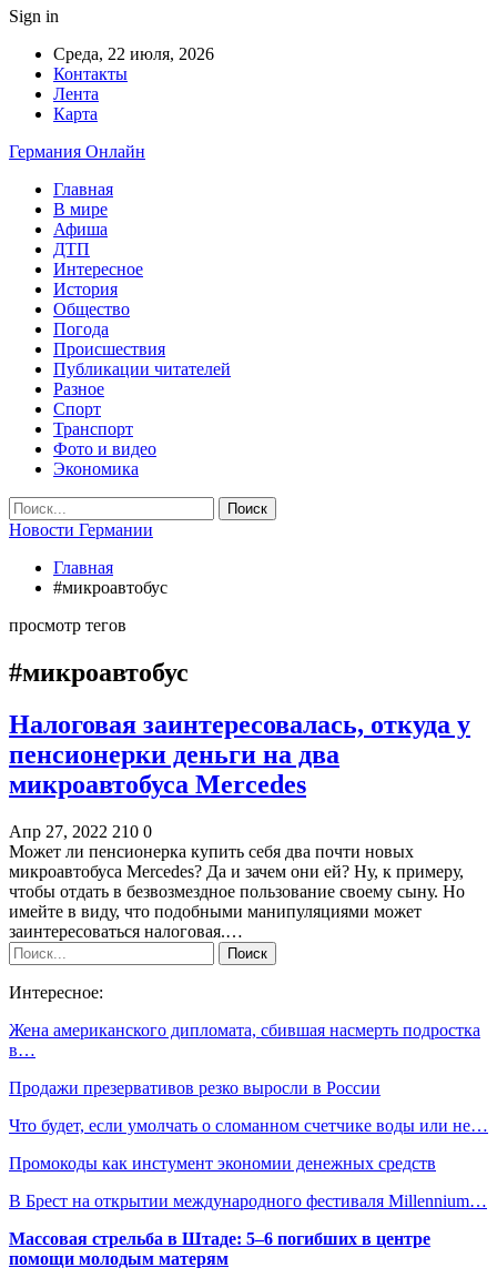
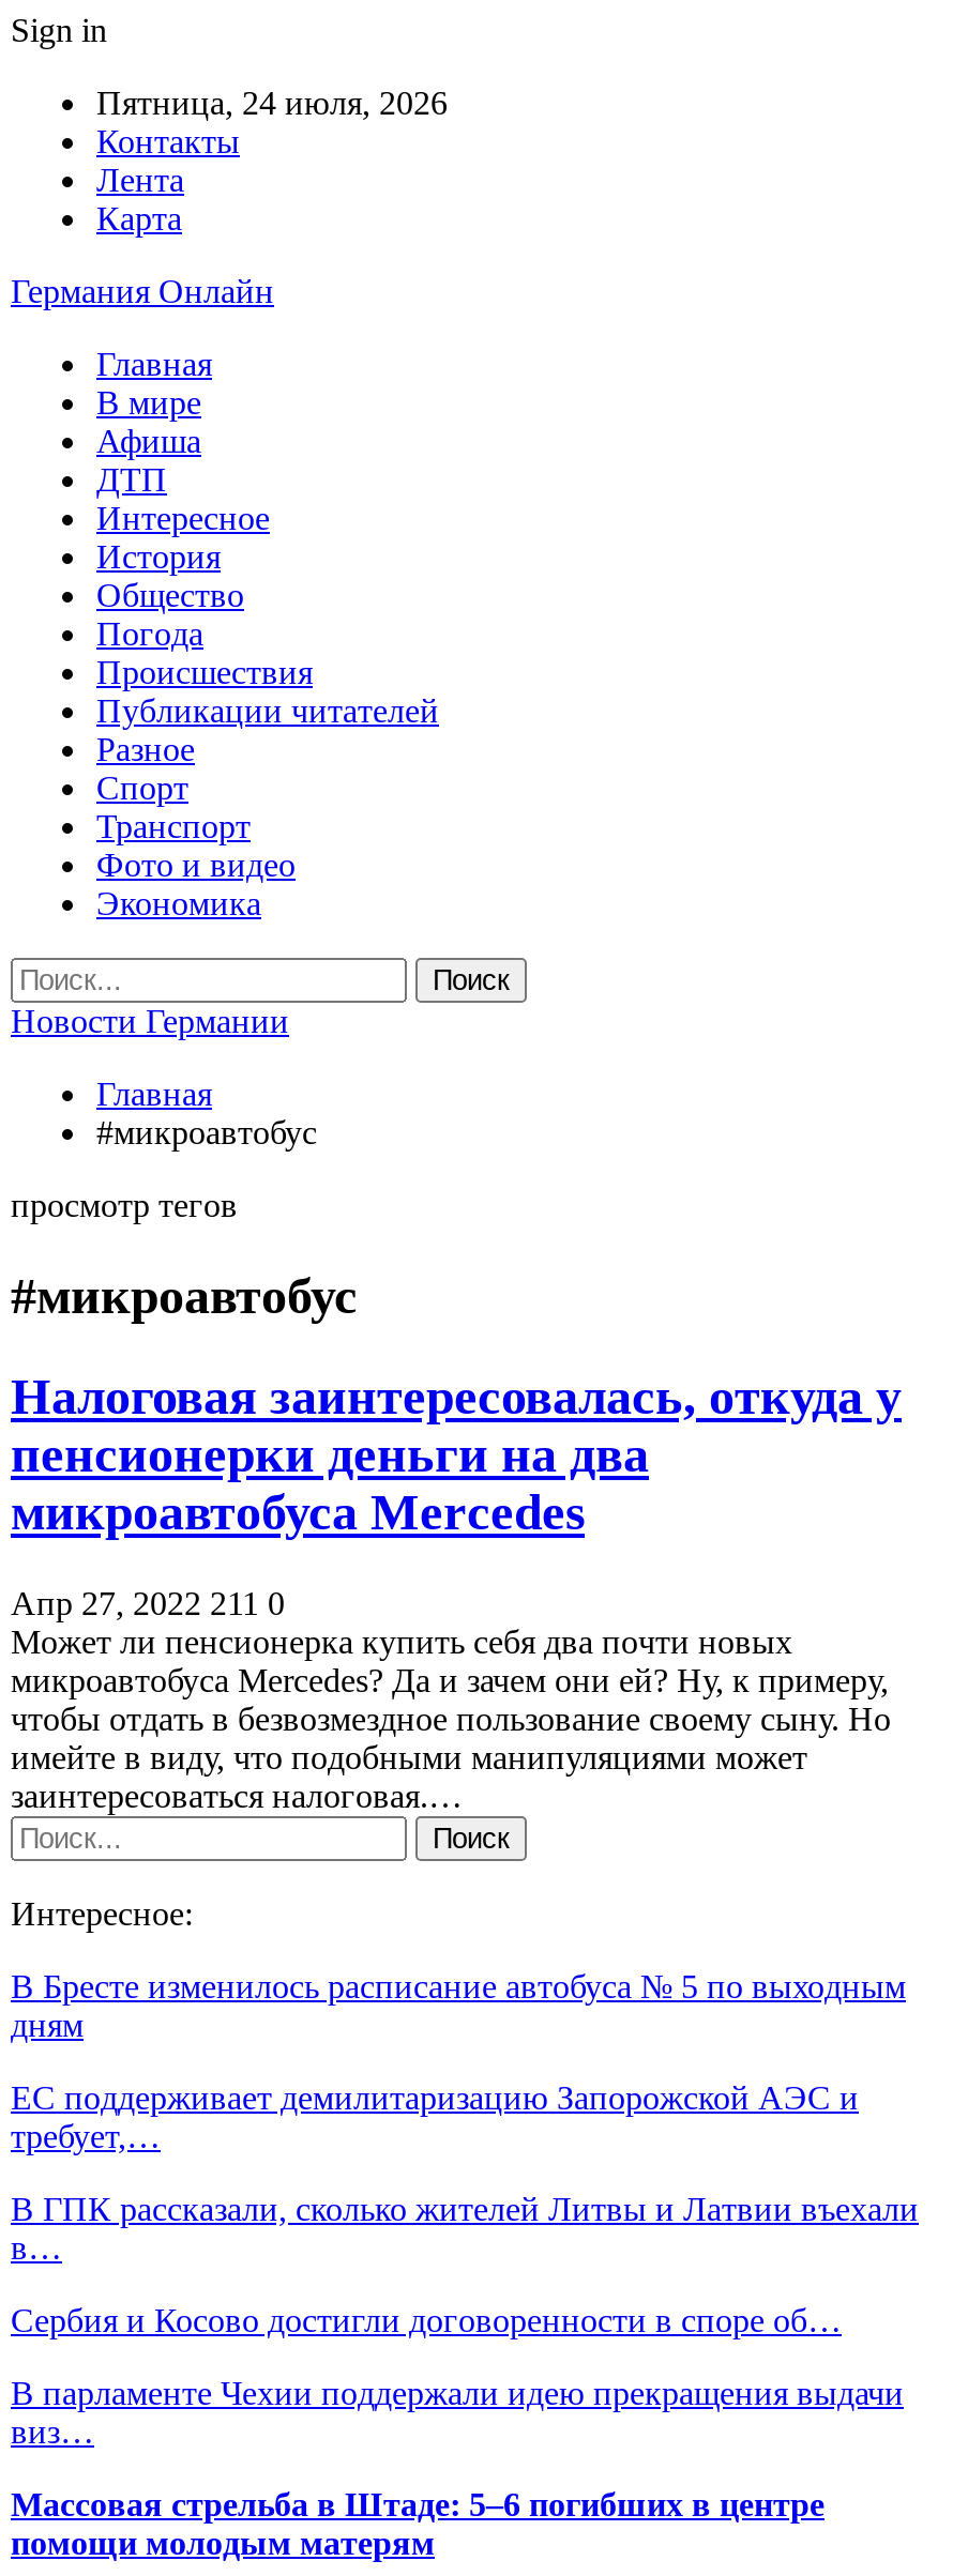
- Среда, 22 июля, 2026
+ Пятница, 24 июля, 2026

- Апр 27, 2022 210 0
+ Апр 27, 2022 211 0

- Жена американского дипломата, сбившая насмерть подростка
+ В Бресте изменилось расписание автобуса № 5 по выходным
+ дням
+ ЕС поддерживает демилитаризацию Запорожской АЭС и
+ требует,…
+ В ГПК рассказали, сколько жителей Литвы и Латвии въехали

moved down: в…

- Продажи презервативов резко выросли в России
- Что будет, если умолчать о сломанном счетчике воды или не…
- Промокоды как инстумент экономии денежных средств
- В Брест на открытии международного фестиваля Millennium…
+ Сербия и Косово достигли договоренности в споре об…
+ В парламенте Чехии поддержали идею прекращения выдачи
+ виз…
